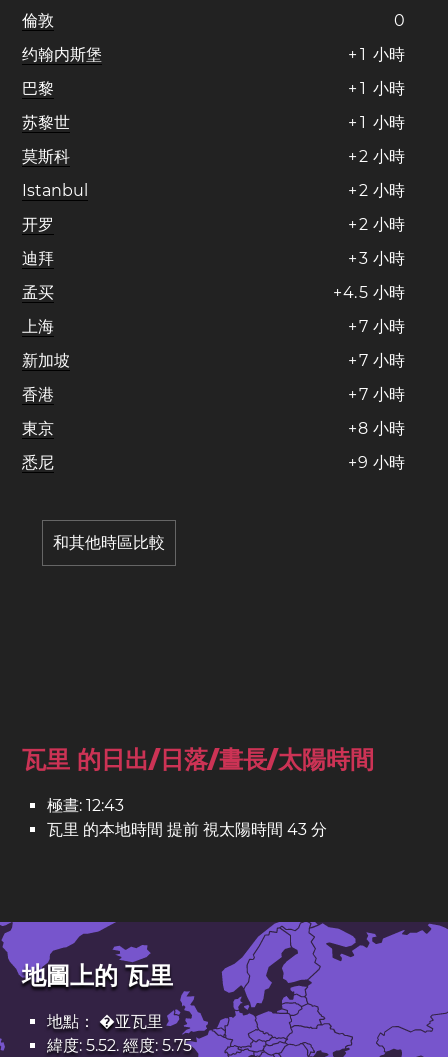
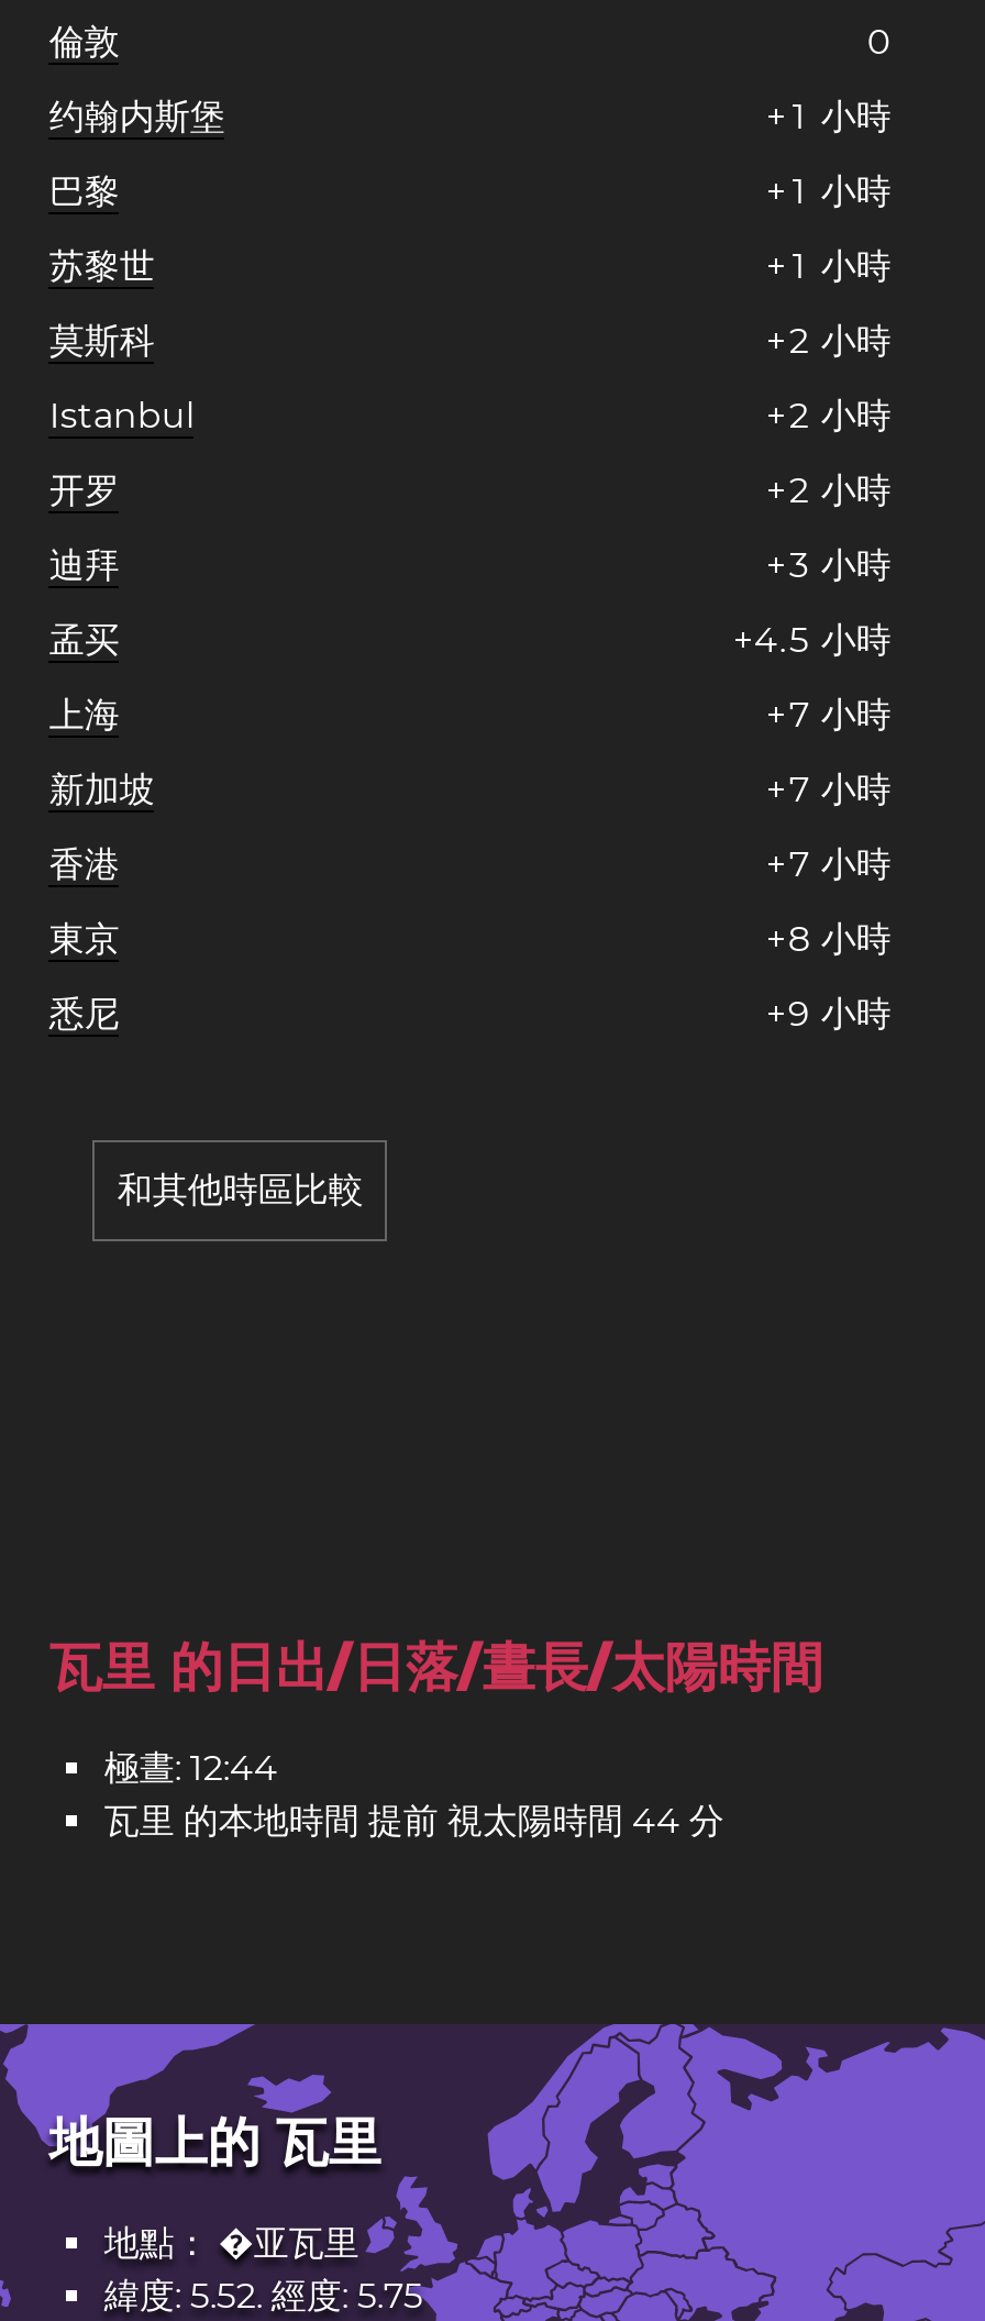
- 極晝: 12:43
+ 極晝: 12:44

- 瓦里 的本地時間 提前 視太陽時間 43 分
+ 瓦里 的本地時間 提前 視太陽時間 44 分
